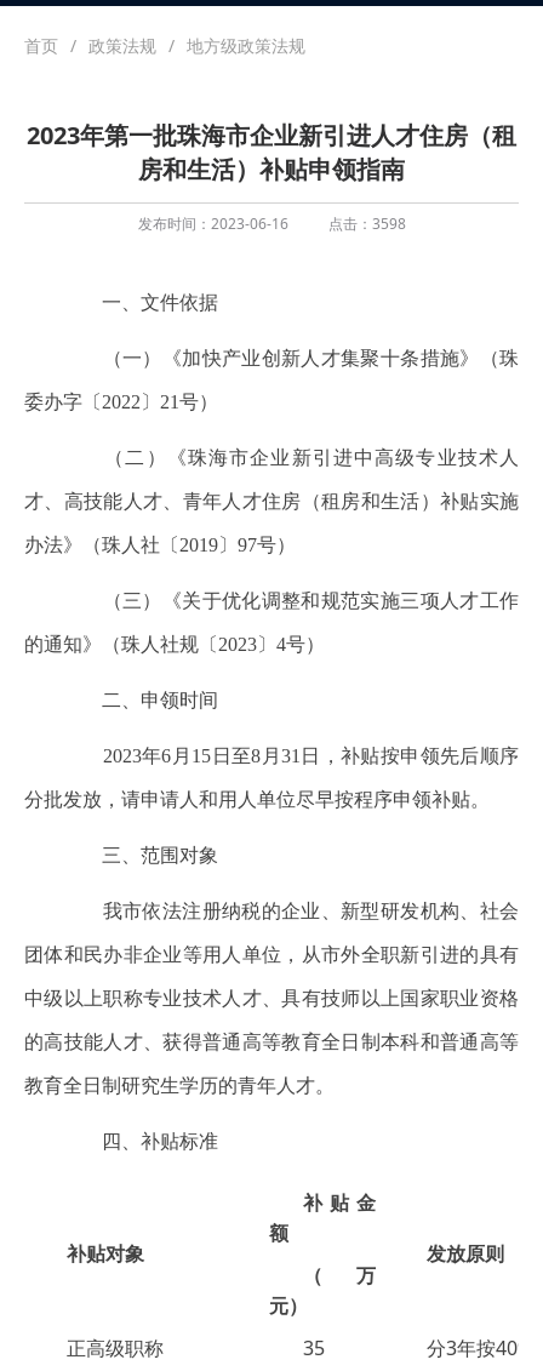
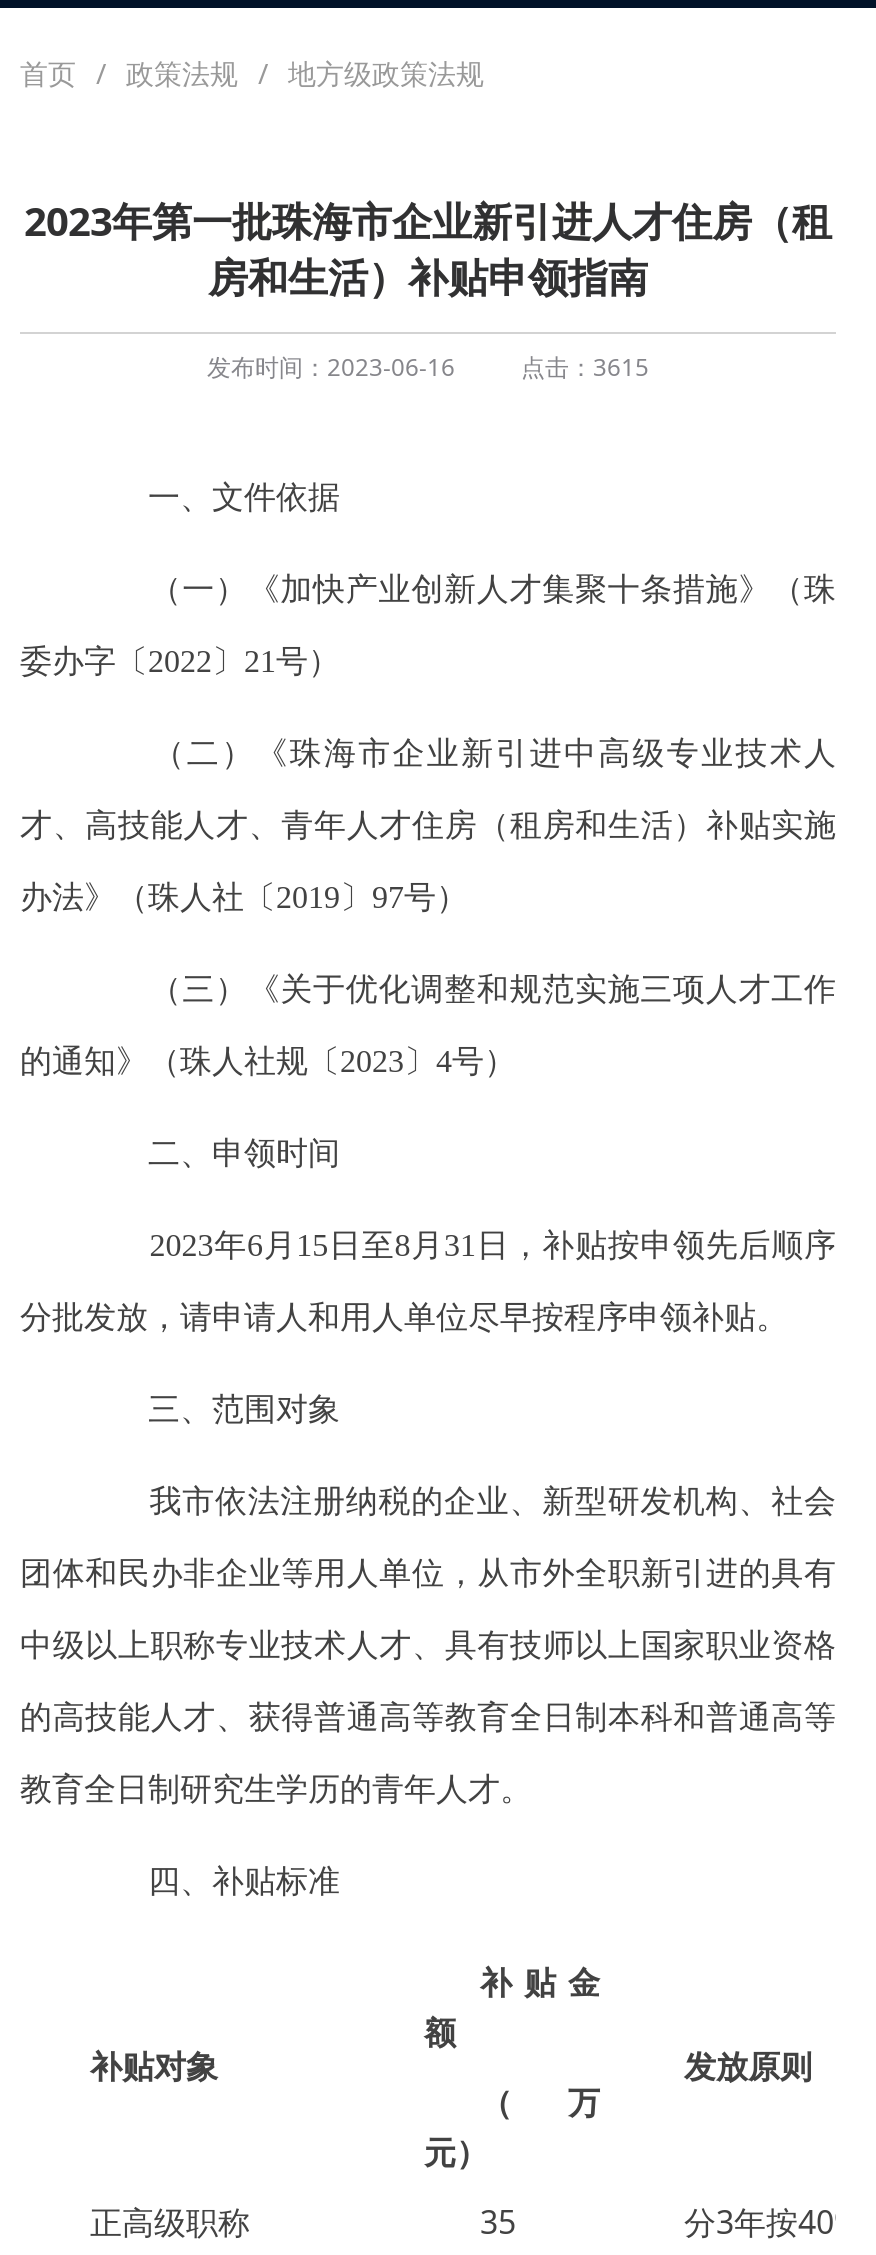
- 发布时间：2023-06-16 点击：3598
+ 发布时间：2023-06-16 点击：3615
